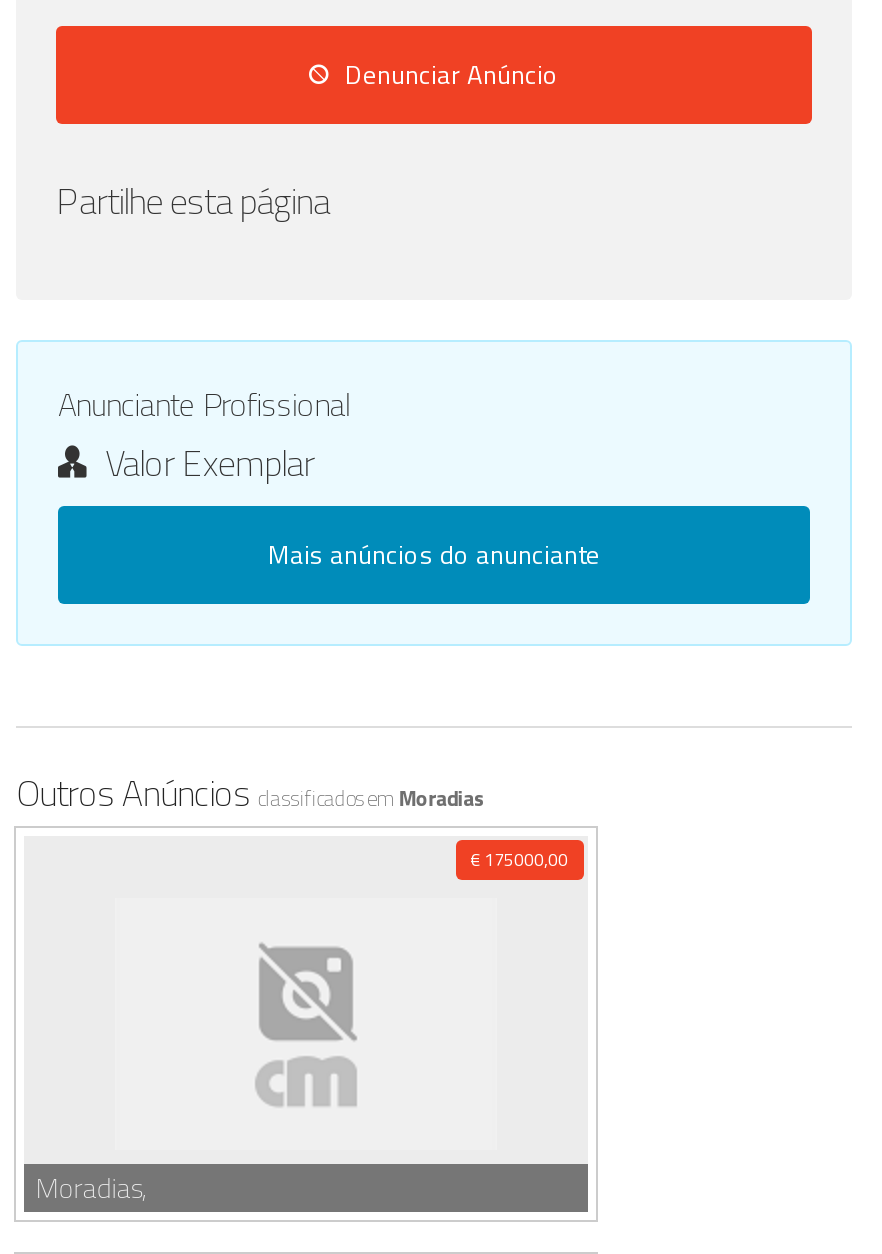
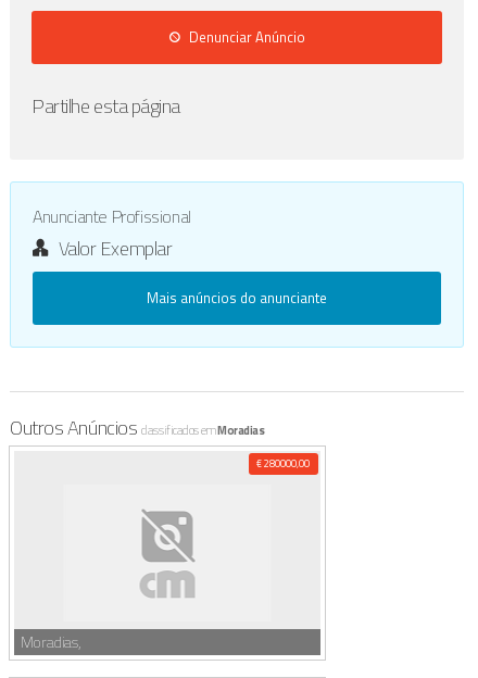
- € 175000,00
+ € 280000,00
